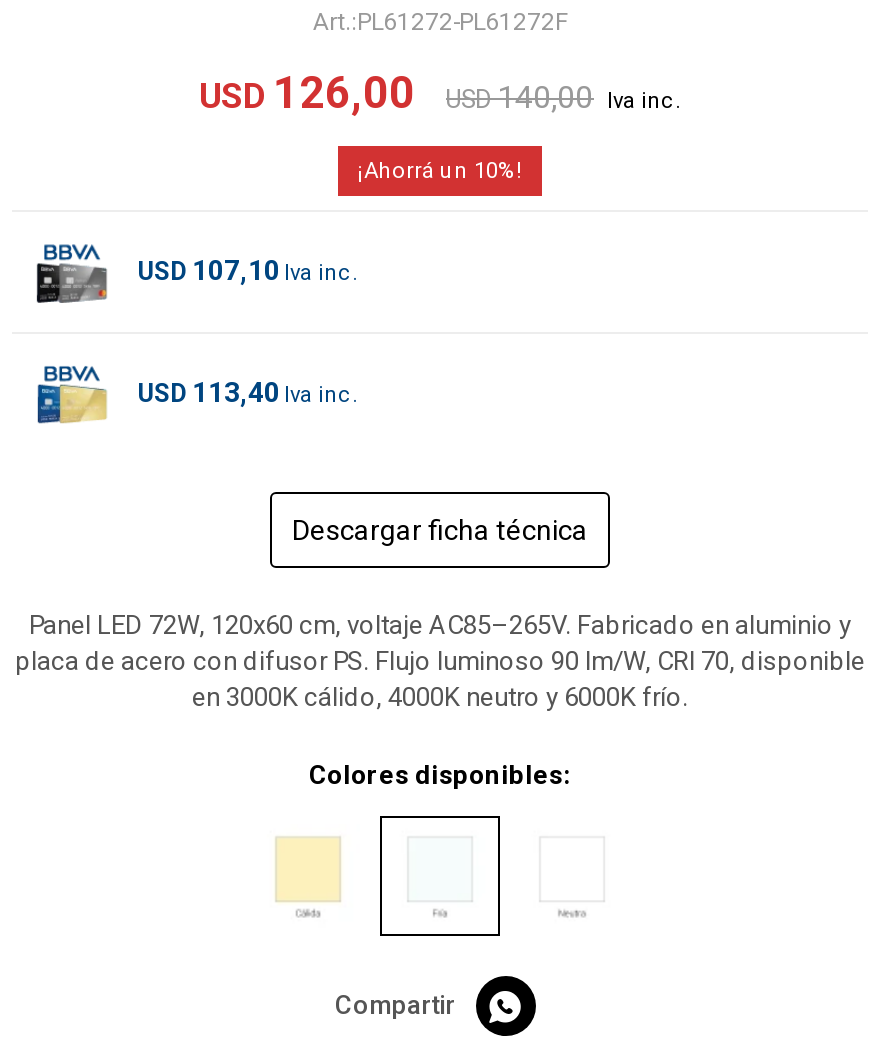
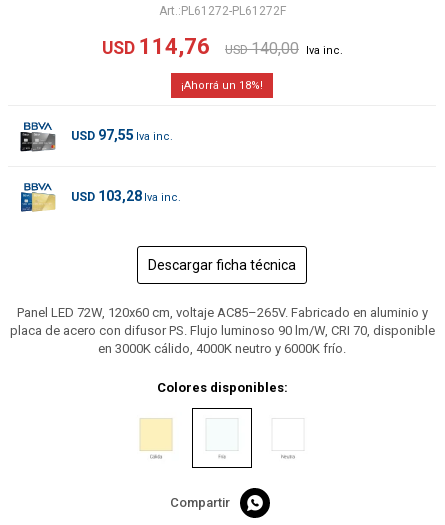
- USD 126,00 USD 140,00
+ USD 114,76 USD 140,00

- 10
+ 18

- USD 107,10
+ USD 97,55

- USD 113,40
+ USD 103,28
